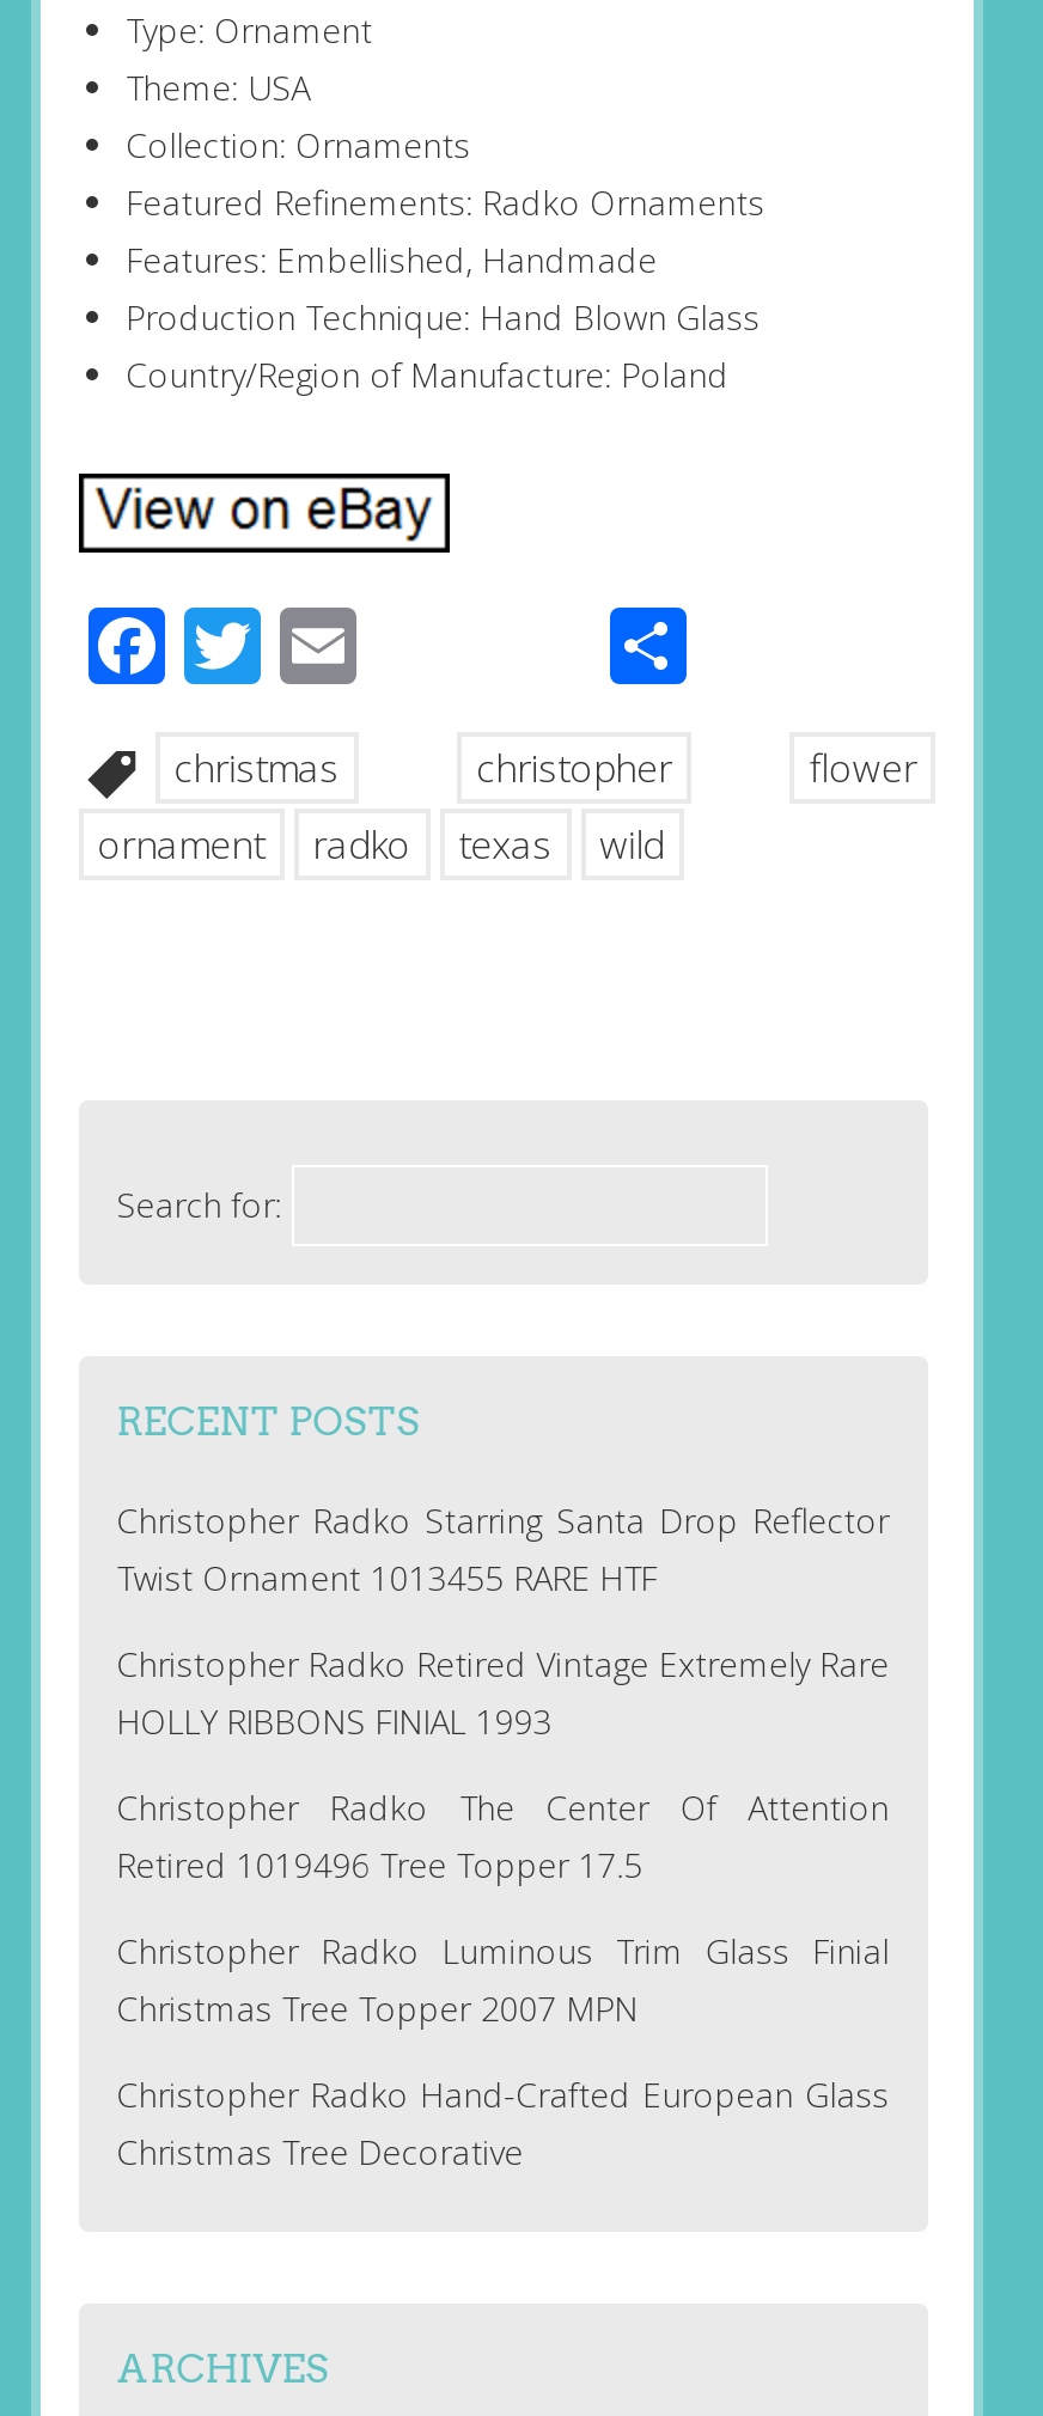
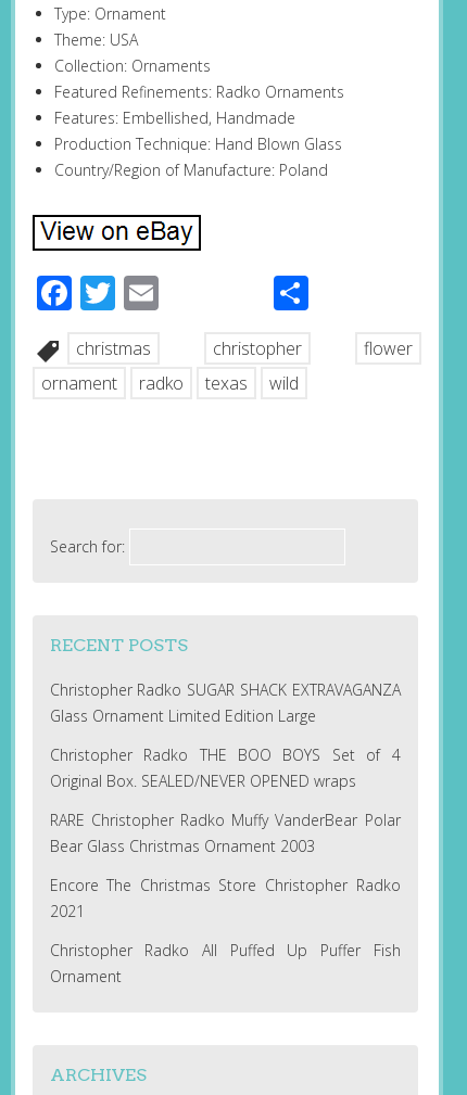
- Christopher Radko Starring Santa Drop Reflector
- Twist Ornament 1013455 RARE HTF
+ Christopher Radko SUGAR SHACK EXTRAVAGANZA
+ Glass Ornament Limited Edition Large

- Christopher Radko Retired Vintage Extremely Rare
- HOLLY RIBBONS FINIAL 1993
+ Christopher Radko THE BOO BOYS Set of 4
+ Original Box. SEALED/NEVER OPENED wraps

- Christopher Radko The Center Of Attention
- Retired 1019496 Tree Topper 17.5
+ RARE Christopher Radko Muffy VanderBear Polar
+ Bear Glass Christmas Ornament 2003

- Christopher Radko Luminous Trim Glass Finial
- Christmas Tree Topper 2007 MPN
+ Encore The Christmas Store Christopher Radko
+ 2021

- Christopher Radko Hand-Crafted European Glass
- Christmas Tree Decorative
+ Christopher Radko All Puffed Up Puffer Fish
+ Ornament
